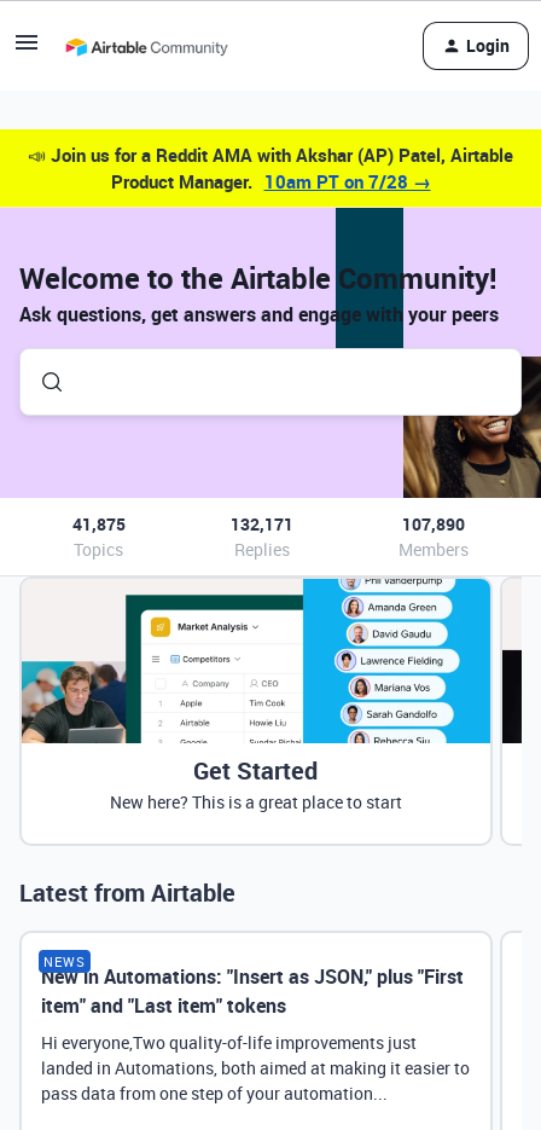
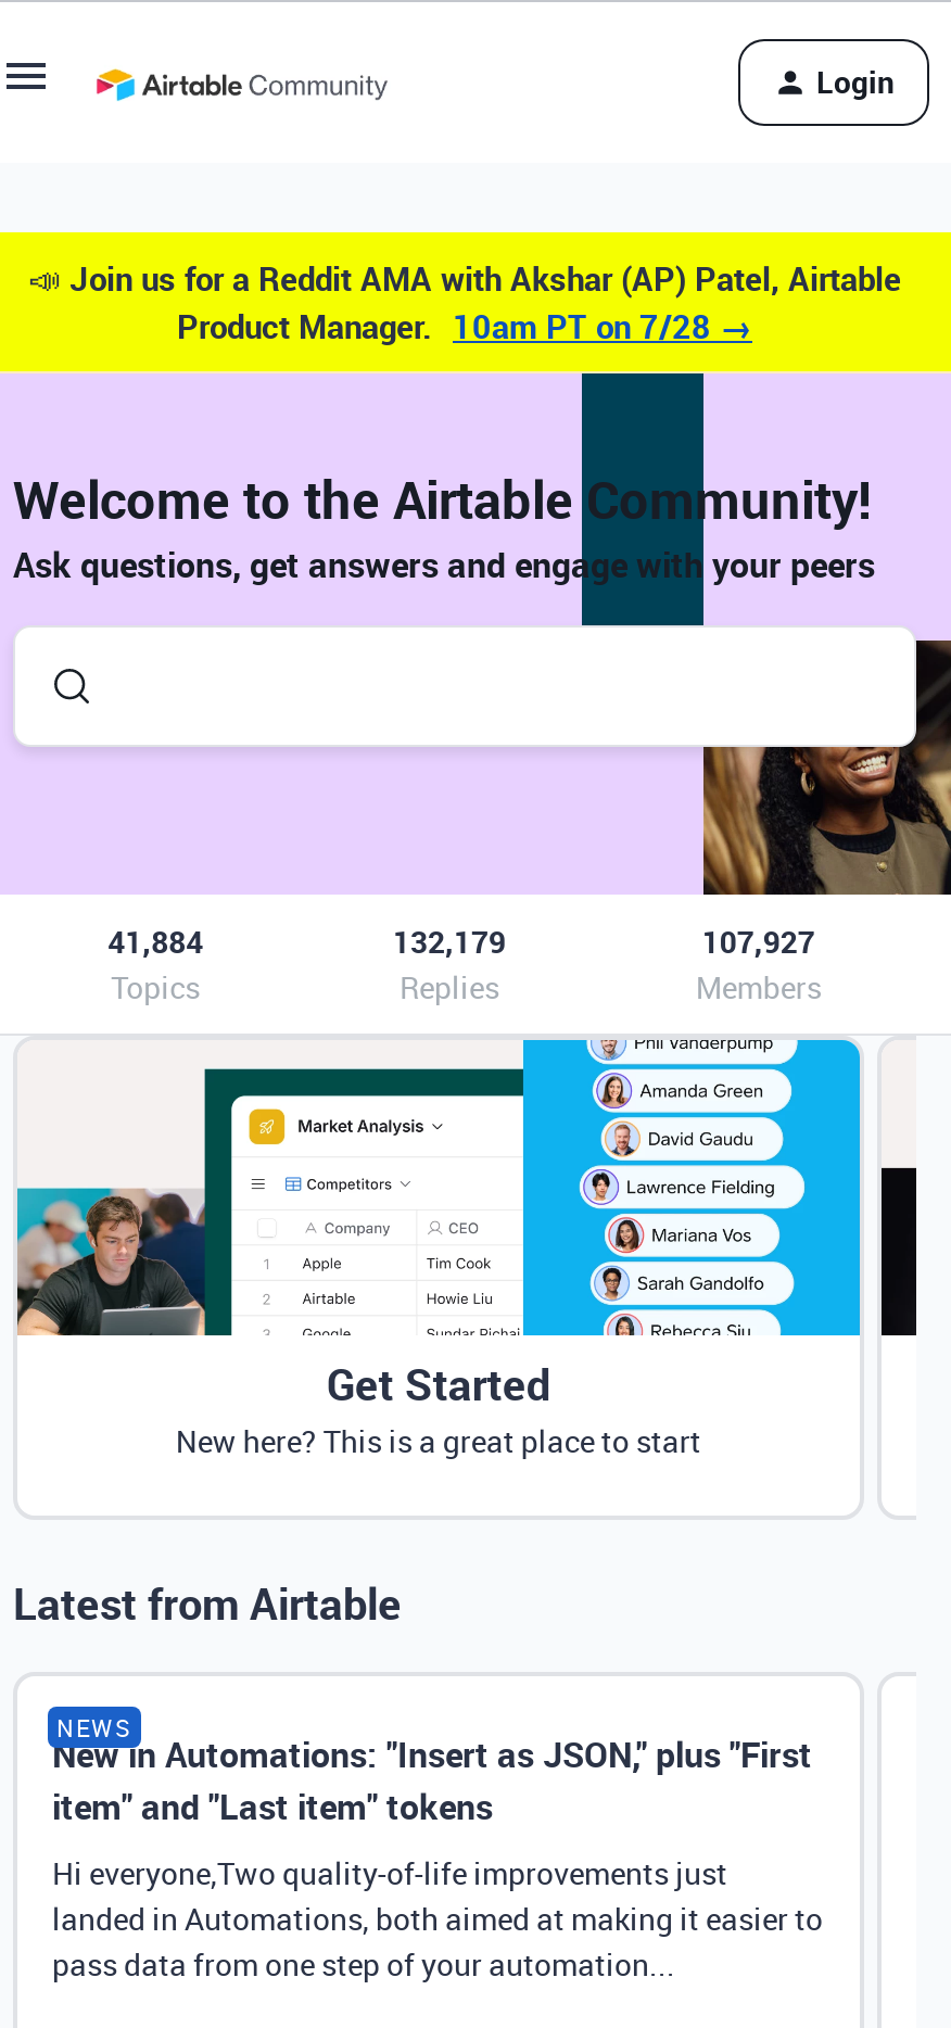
- 41,875
+ 41,884

- 132,171
+ 132,179

- 107,890
+ 107,927
